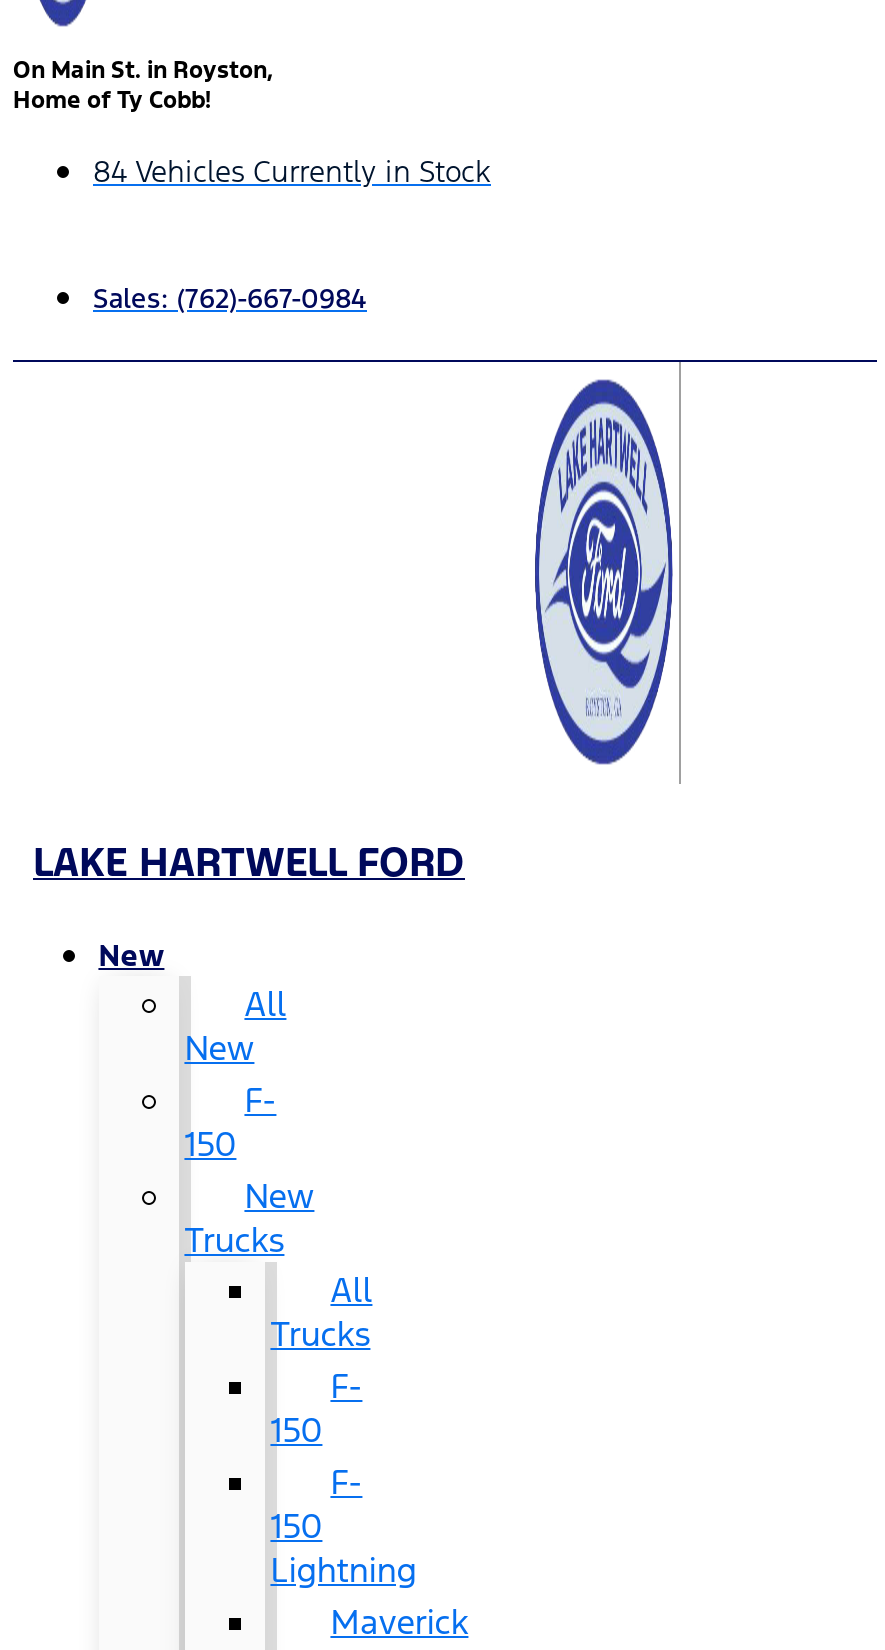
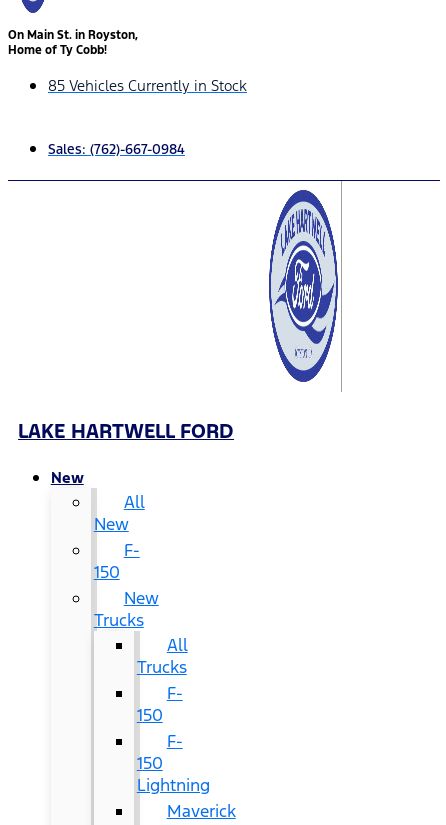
- 84 Vehicles Currently in Stock
+ 85 Vehicles Currently in Stock
